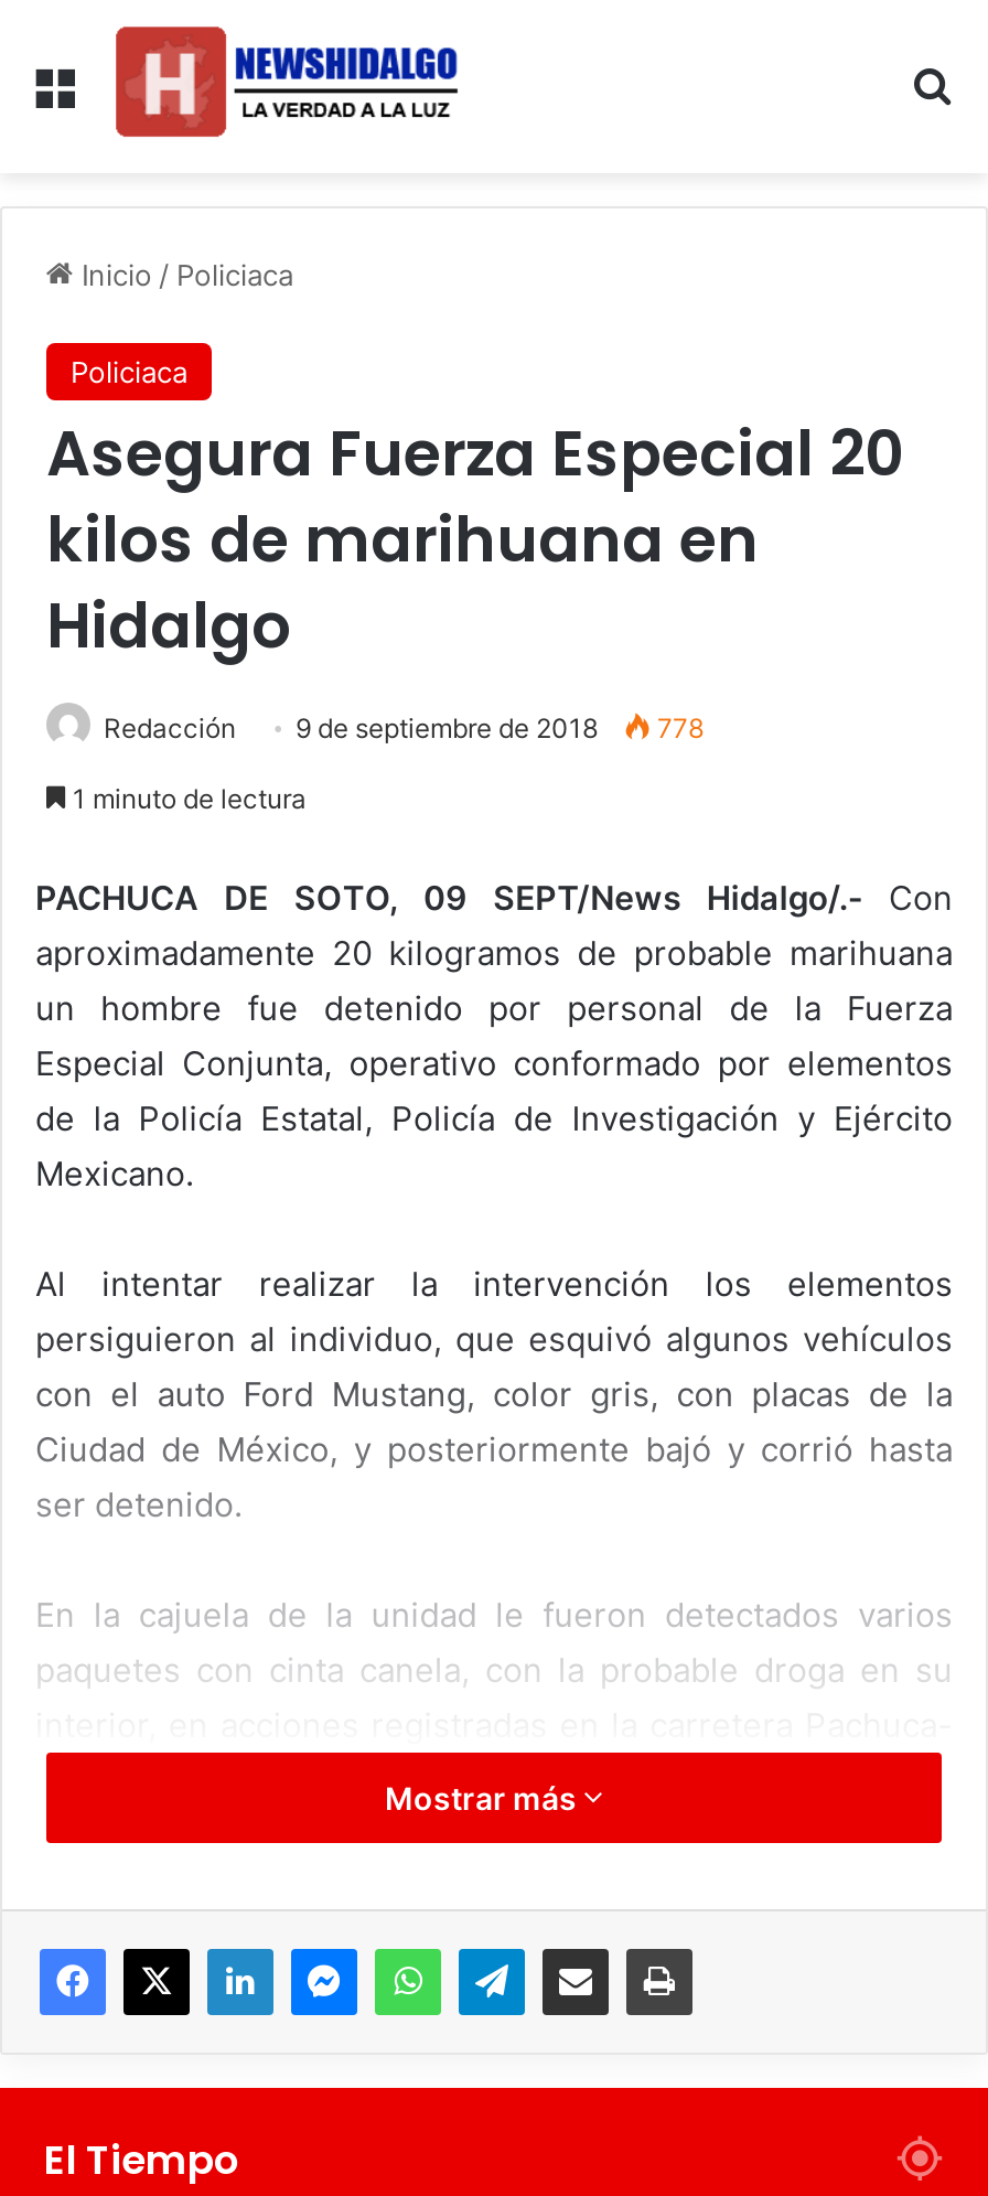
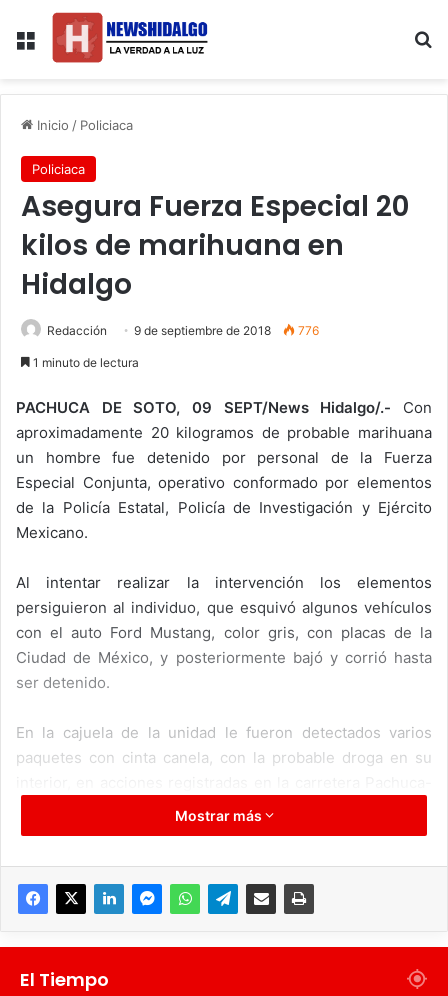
- Redacción 9 de septiembre de 2018 778
+ Redacción 9 de septiembre de 2018 776
